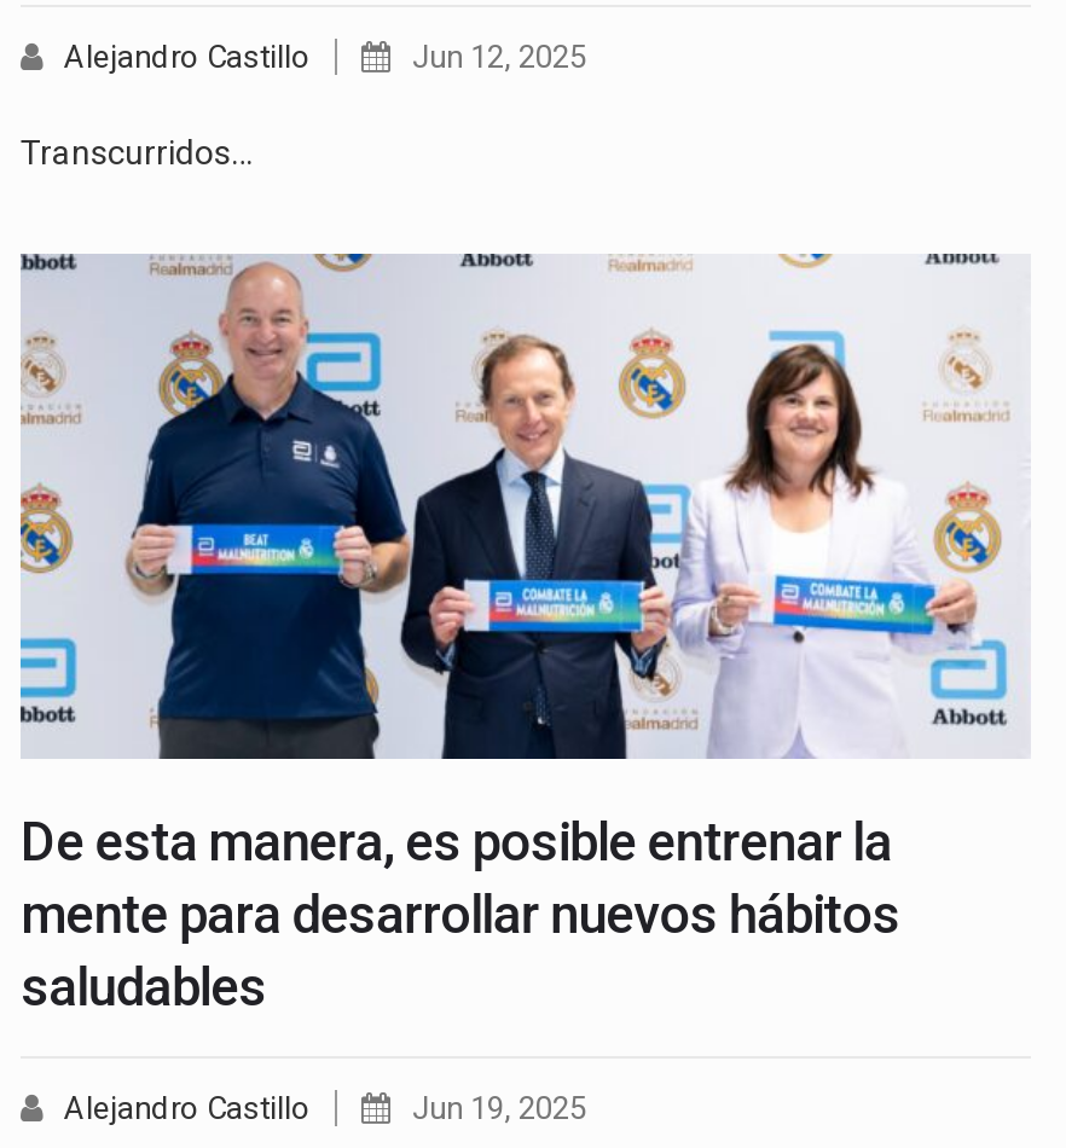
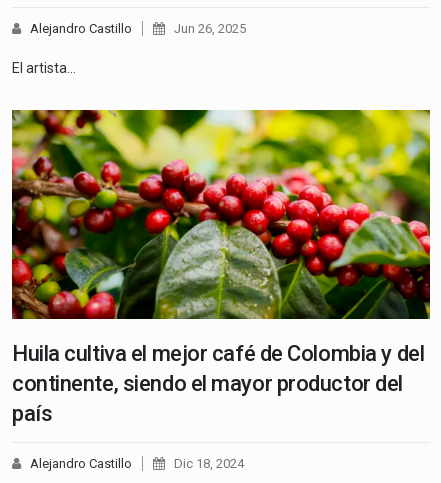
- Jun 12, 2025
+ Jun 26, 2025

- Transcurridos…
+ El artista…

- [image]
- De esta manera, es posible entrenar la
- mente para desarrollar nuevos hábitos
- saludables
+ [image]
+ Huila cultiva el mejor café de Colombia y del
+ continente, siendo el mayor productor del
+ país

- Jun 19, 2025
+ Dic 18, 2024
